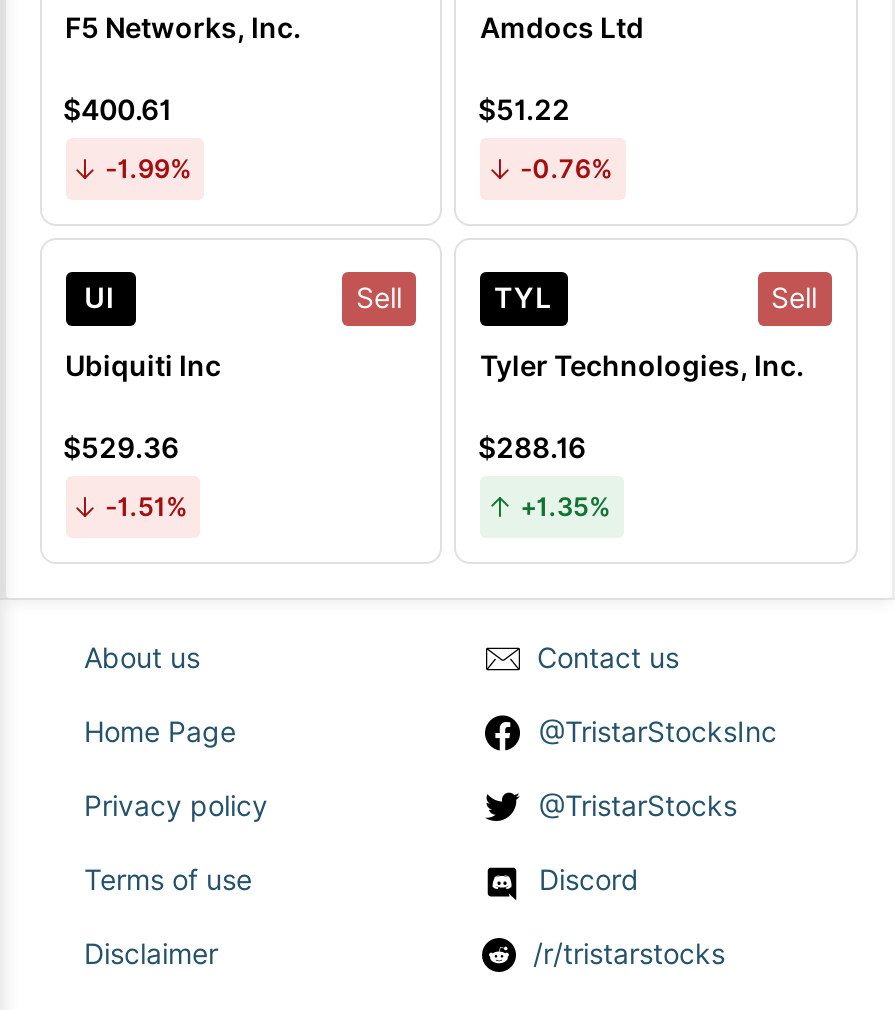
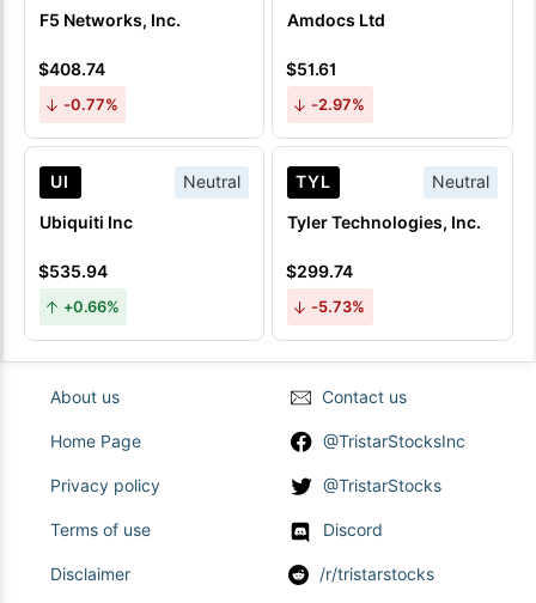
- $400.61
+ $408.74

- $51.22
+ $51.61

- -1.99%
+ -0.77%

- -0.76%
+ -2.97%

- Sell
+ Neutral

- Sell
+ Neutral

- $529.36
+ $535.94

- $288.16
+ $299.74

- -1.51%
+ +0.66%

- +1.35%
+ -5.73%
